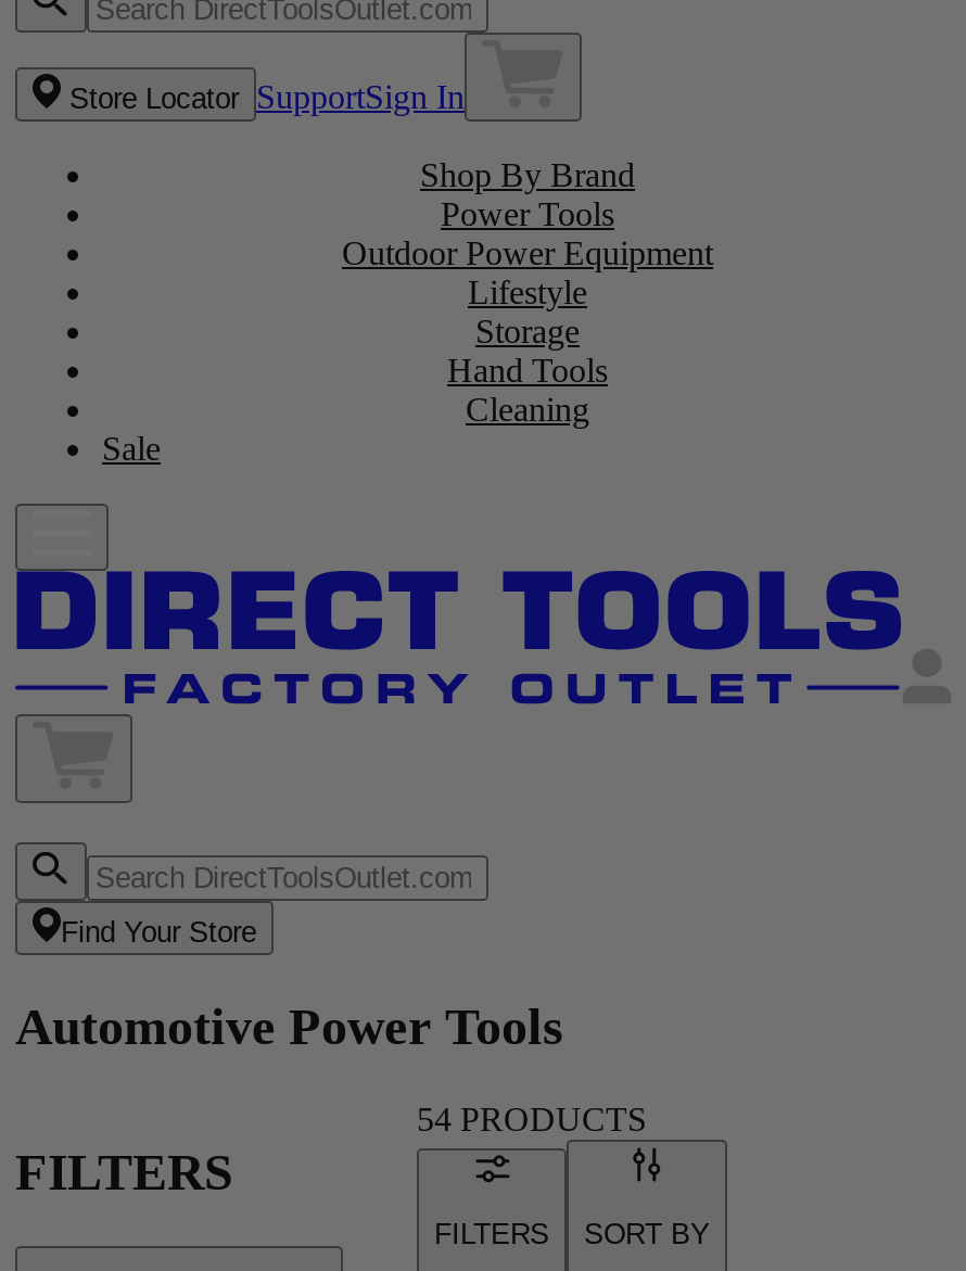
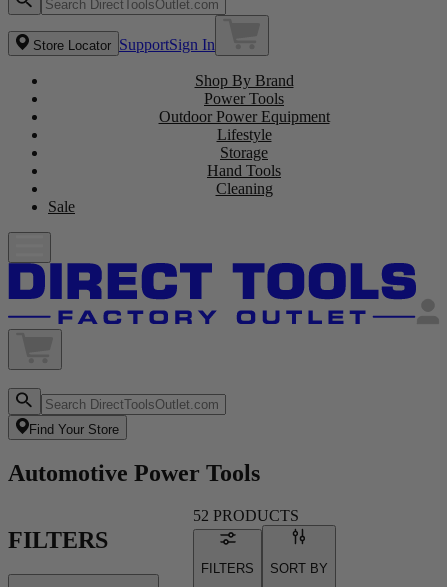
- 54 PRODUCTS
+ 52 PRODUCTS
